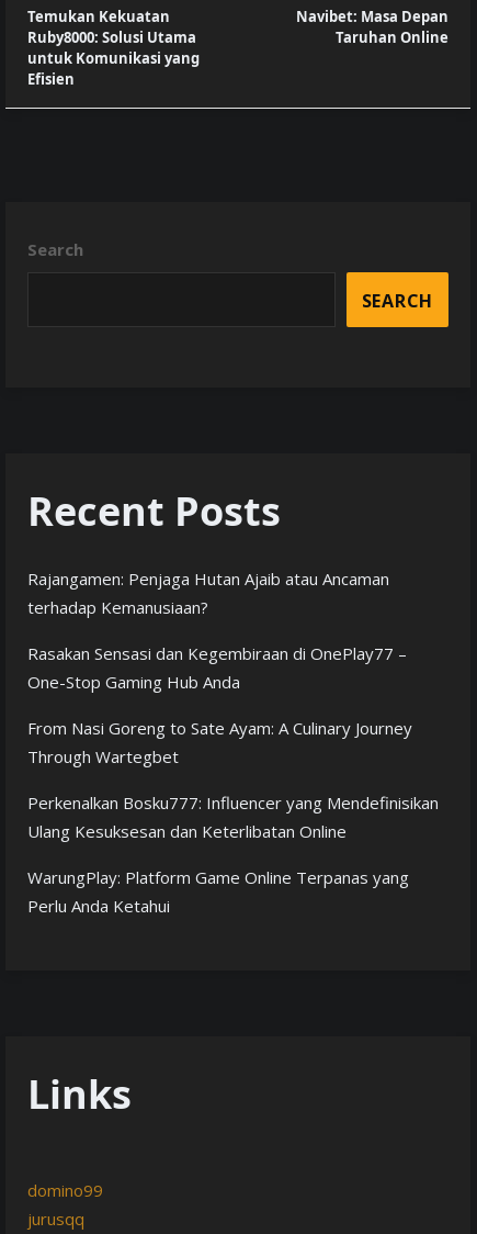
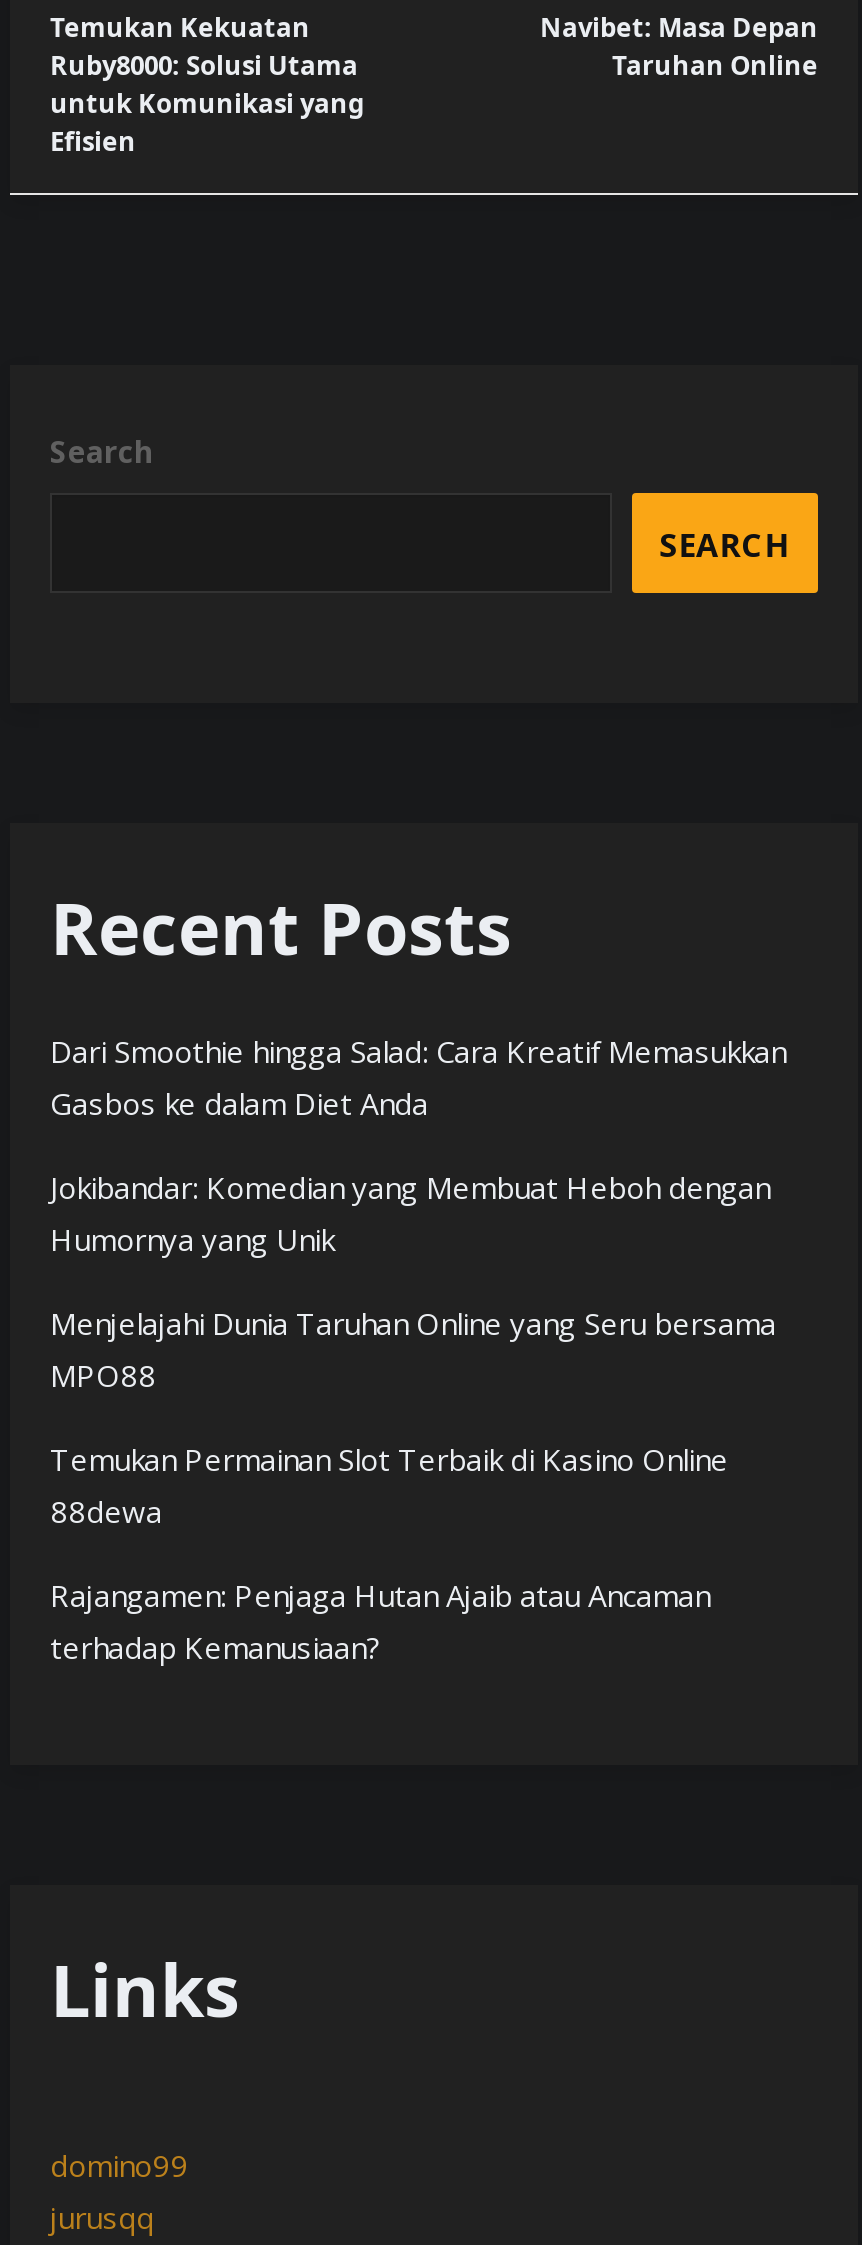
+ Dari Smoothie hingga Salad: Cara Kreatif Memasukkan
+ Gasbos ke dalam Diet Anda
+ Jokibandar: Komedian yang Membuat Heboh dengan
+ Humornya yang Unik
+ Menjelajahi Dunia Taruhan Online yang Seru bersama
+ MPO88
+ Temukan Permainan Slot Terbaik di Kasino Online
+ 88dewa

moved down: Rajangamen: Penjaga Hutan Ajaib atau Ancaman | terhadap Kemanusiaan?

- Rasakan Sensasi dan Kegembiraan di OnePlay77 –
- One-Stop Gaming Hub Anda
- From Nasi Goreng to Sate Ayam: A Culinary Journey
- Through Wartegbet
- Perkenalkan Bosku777: Influencer yang Mendefinisikan
- Ulang Kesuksesan dan Keterlibatan Online
- WarungPlay: Platform Game Online Terpanas yang
- Perlu Anda Ketahui
